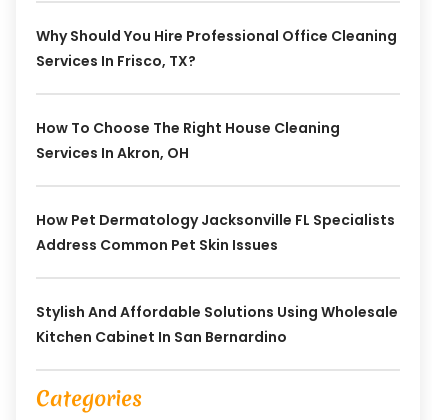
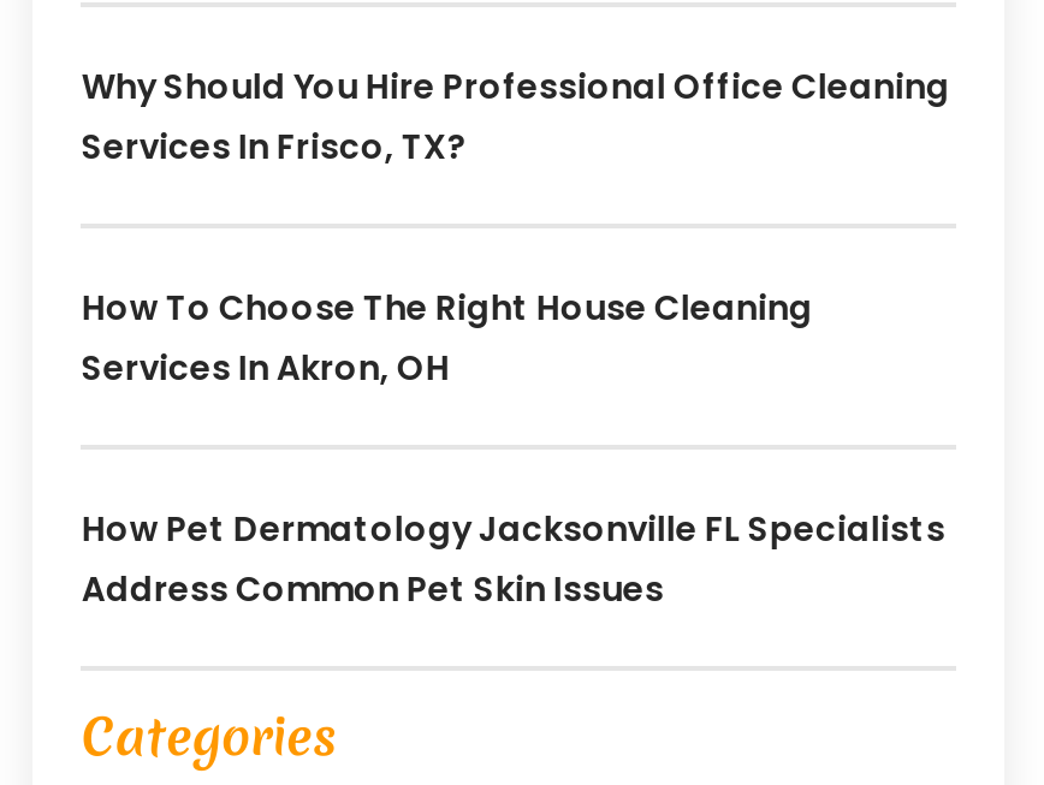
- Stylish And Affordable Solutions Using Wholesale
- Kitchen Cabinet In San Bernardino
